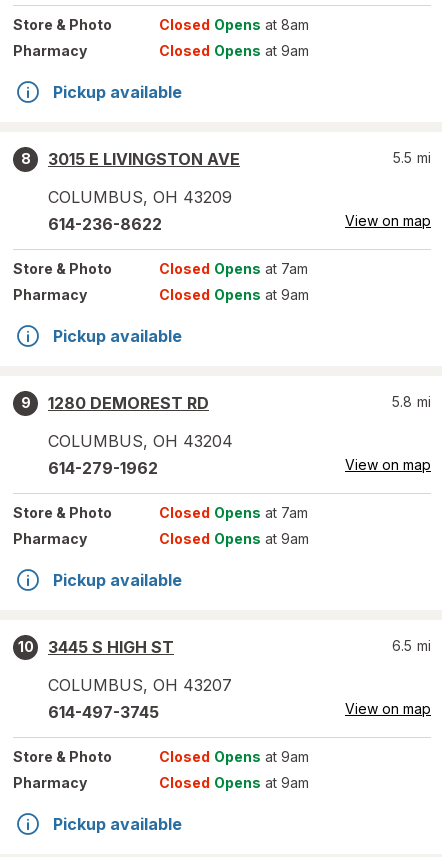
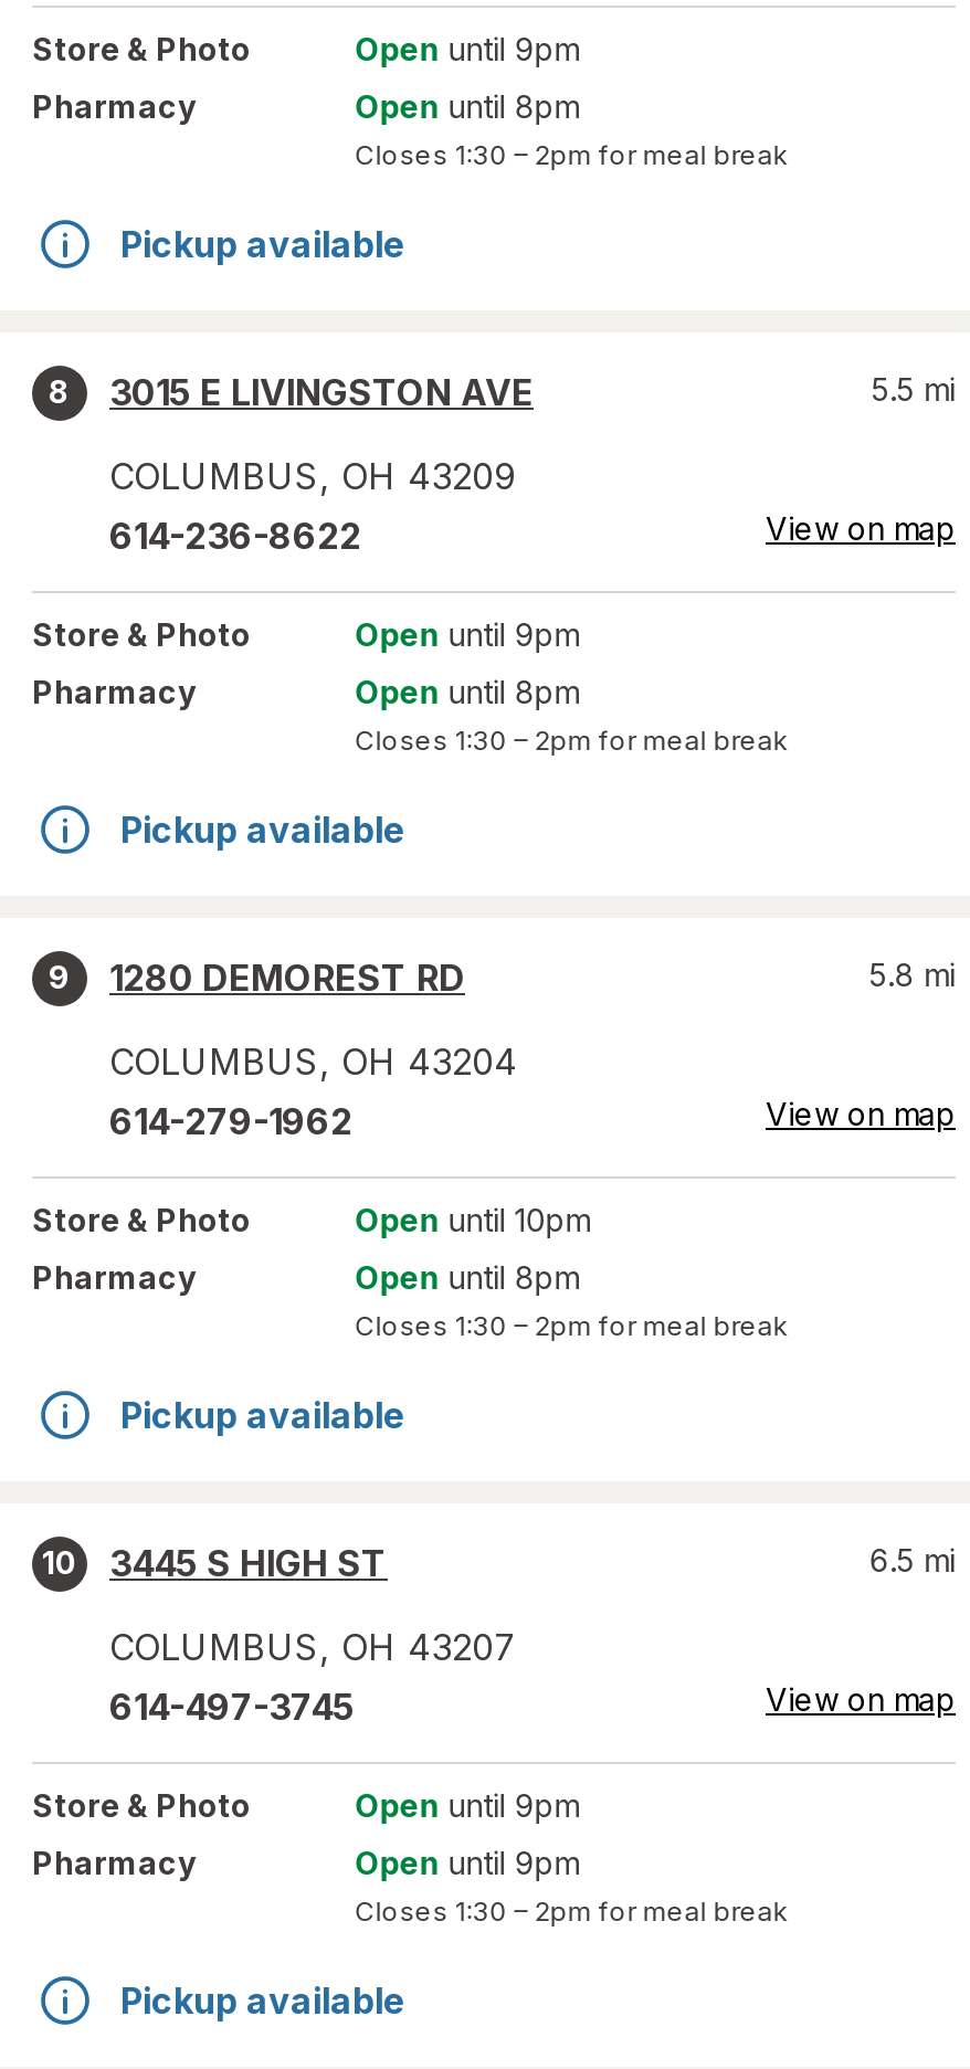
- Closed Opens at 8am
+ Open until 9pm

- Closed Opens at 9am
+ Open until 8pm
+ Closes 1:30 – 2pm for meal break

- Closed Opens at 7am
+ Open until 9pm

- Closed Opens at 9am
+ Open until 8pm
+ Closes 1:30 – 2pm for meal break

- Closed Opens at 7am
+ Open until 10pm

- Closed Opens at 9am
+ Open until 8pm
+ Closes 1:30 – 2pm for meal break

- Closed Opens at 9am
+ Open until 9pm

- Closed Opens at 9am
+ Open until 9pm
+ Closes 1:30 – 2pm for meal break
